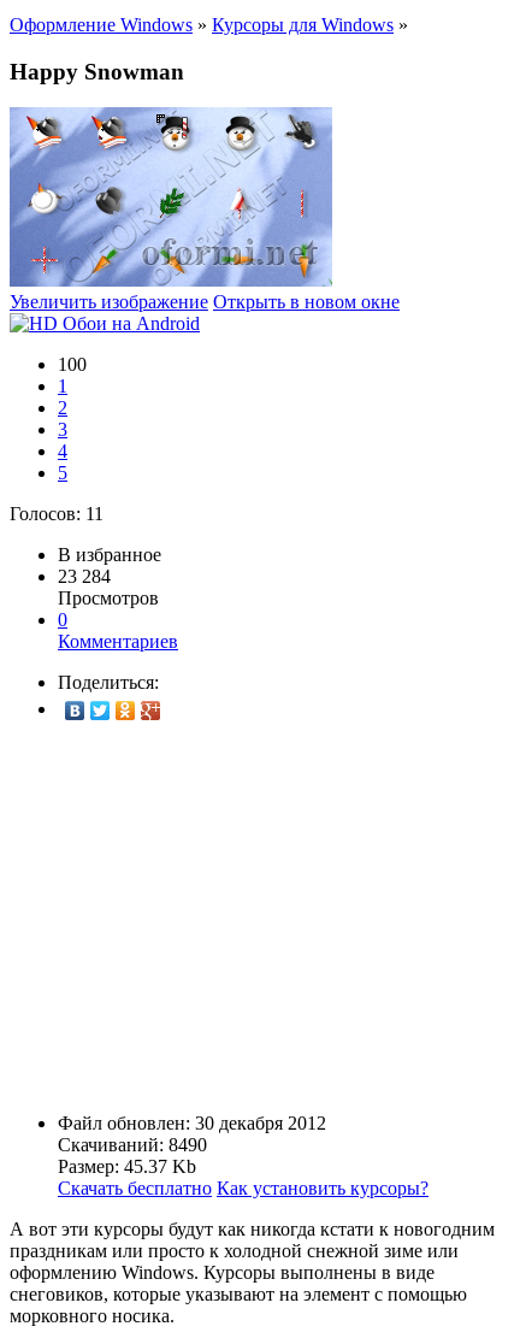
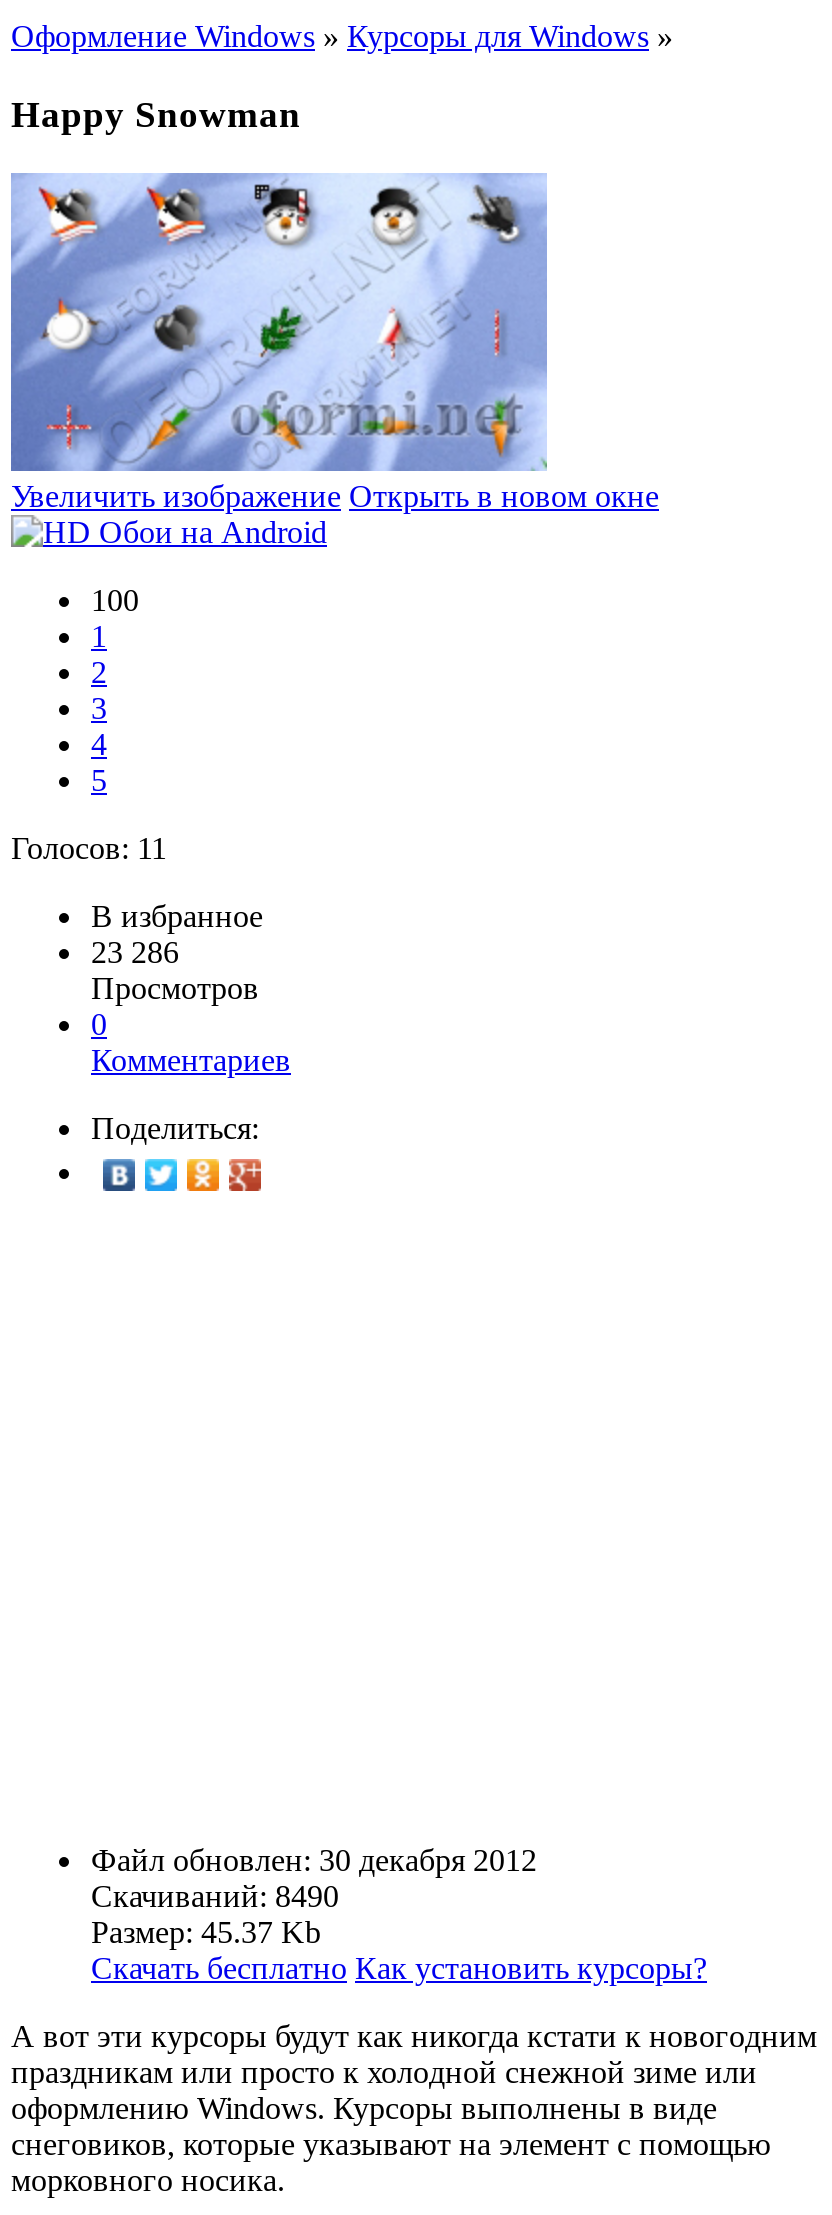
- 23 284
+ 23 286
